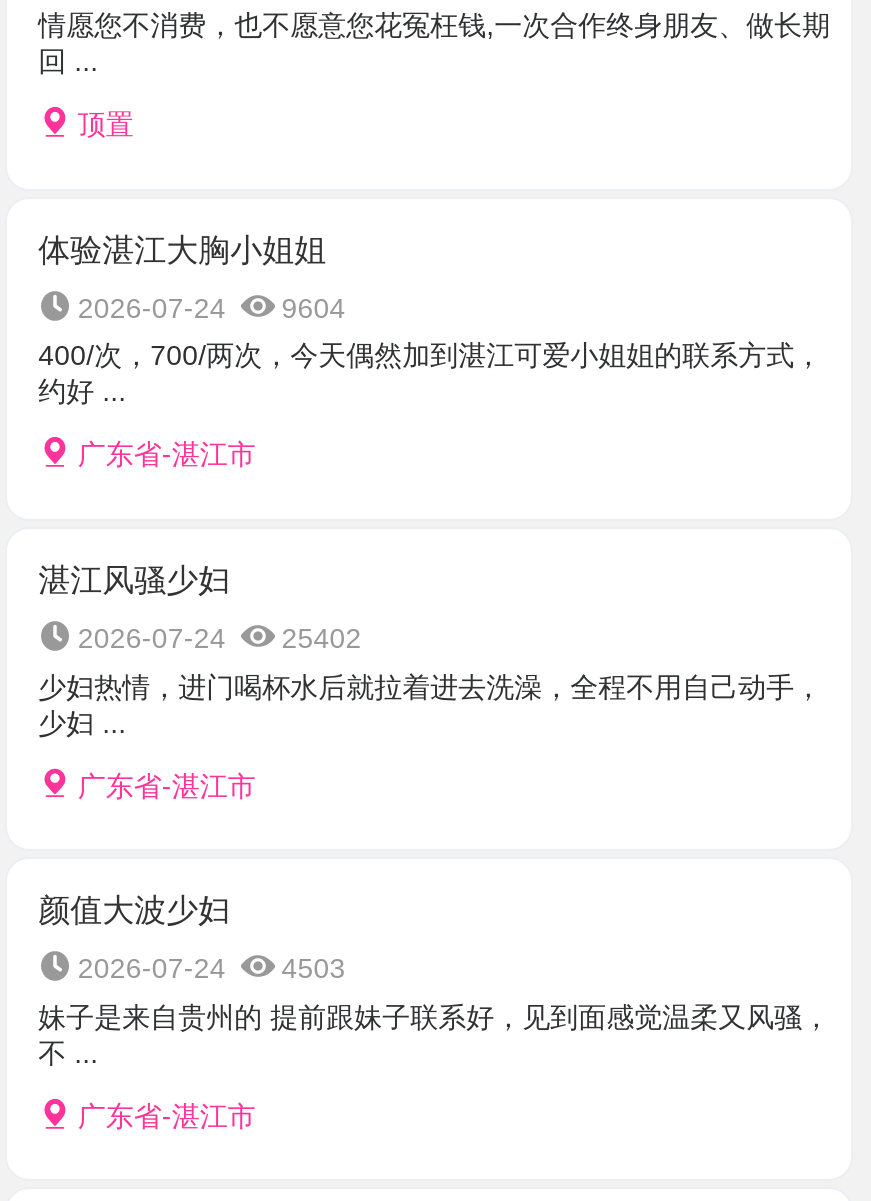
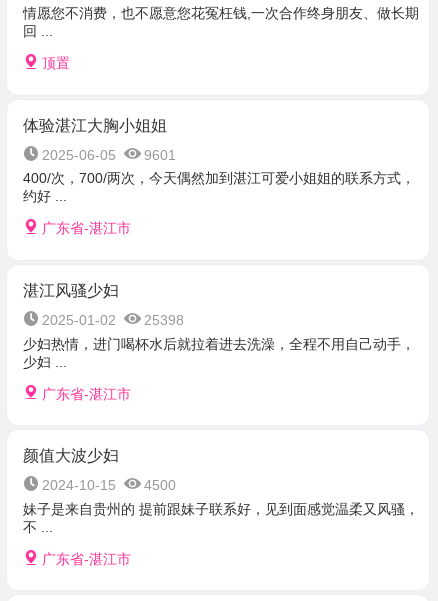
- 2026-07-24
+ 2025-06-05

- 9604
+ 9601

- 2026-07-24
+ 2025-01-02

- 25402
+ 25398

- 2026-07-24
+ 2024-10-15

- 4503
+ 4500
